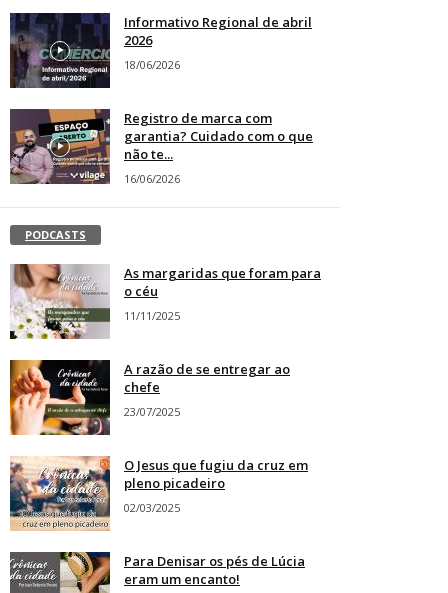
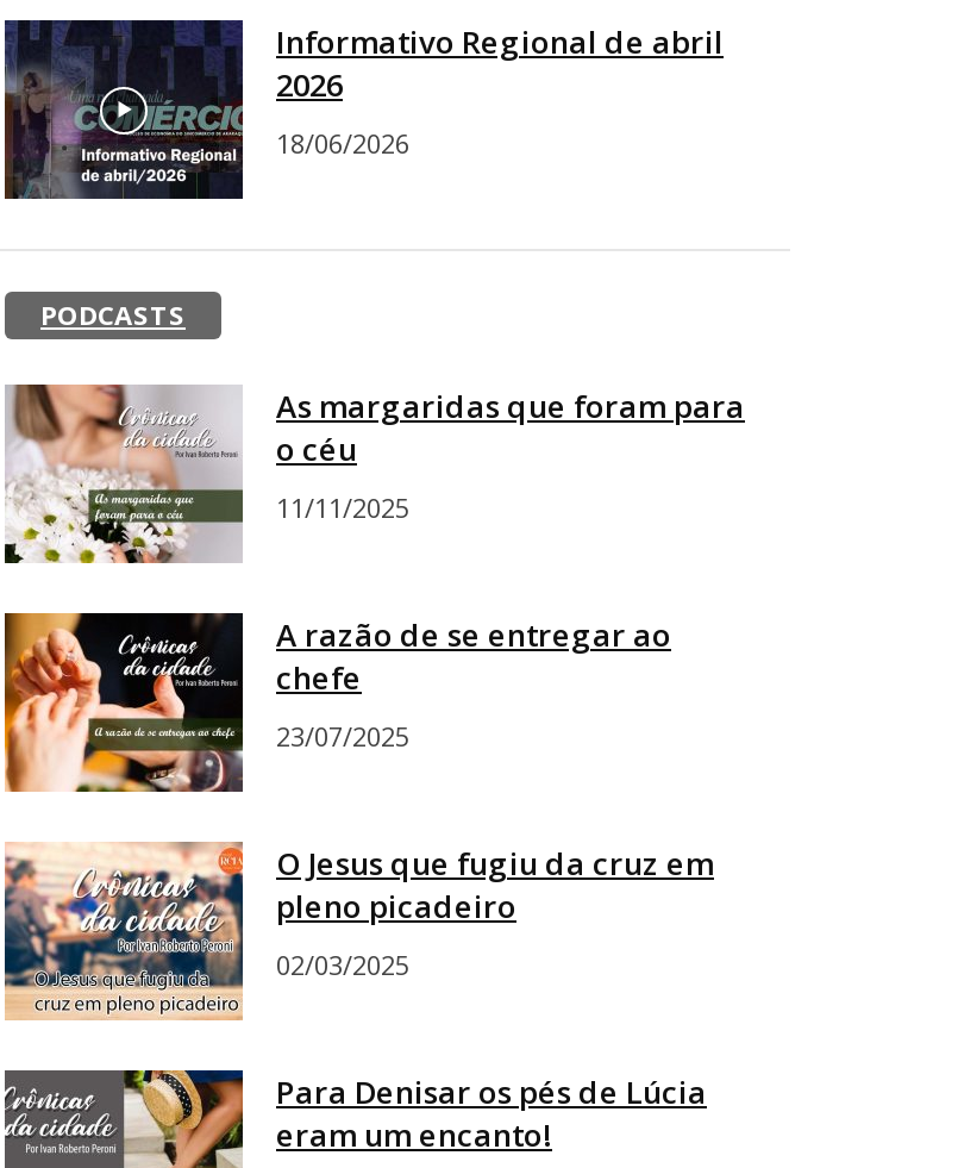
- [image]
- Registro de marca com
- garantia? Cuidado com o que
- não te...
- 16/06/2026
